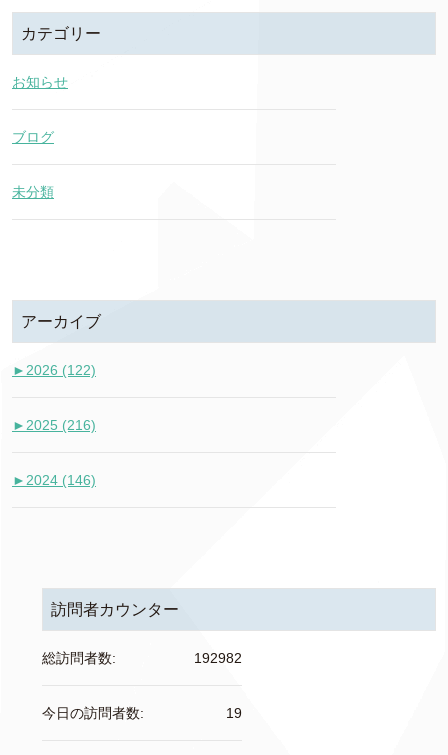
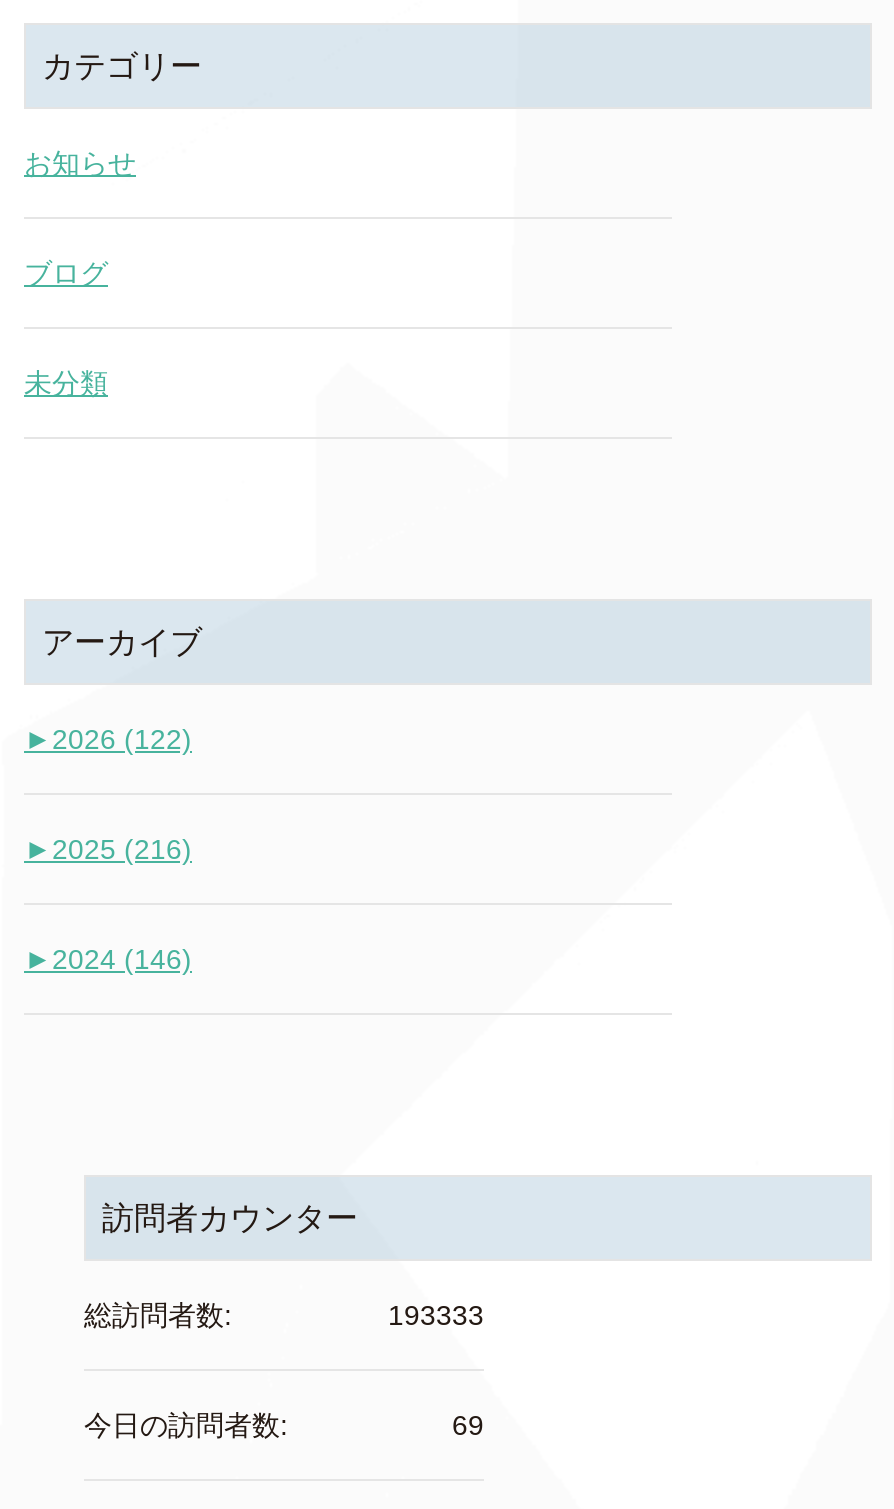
- 192982
+ 193333

- 19
+ 69
